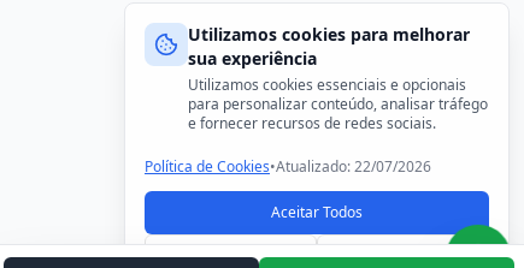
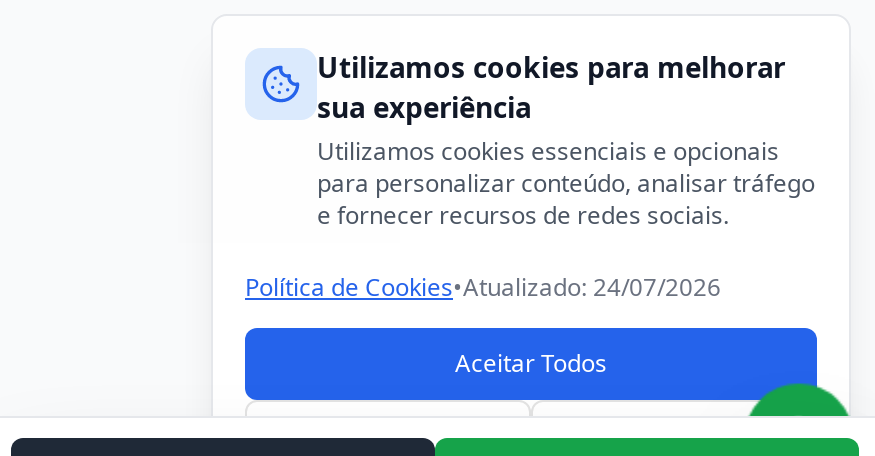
- Política de Cookies•Atualizado: 22/07/2026
+ Política de Cookies•Atualizado: 24/07/2026
